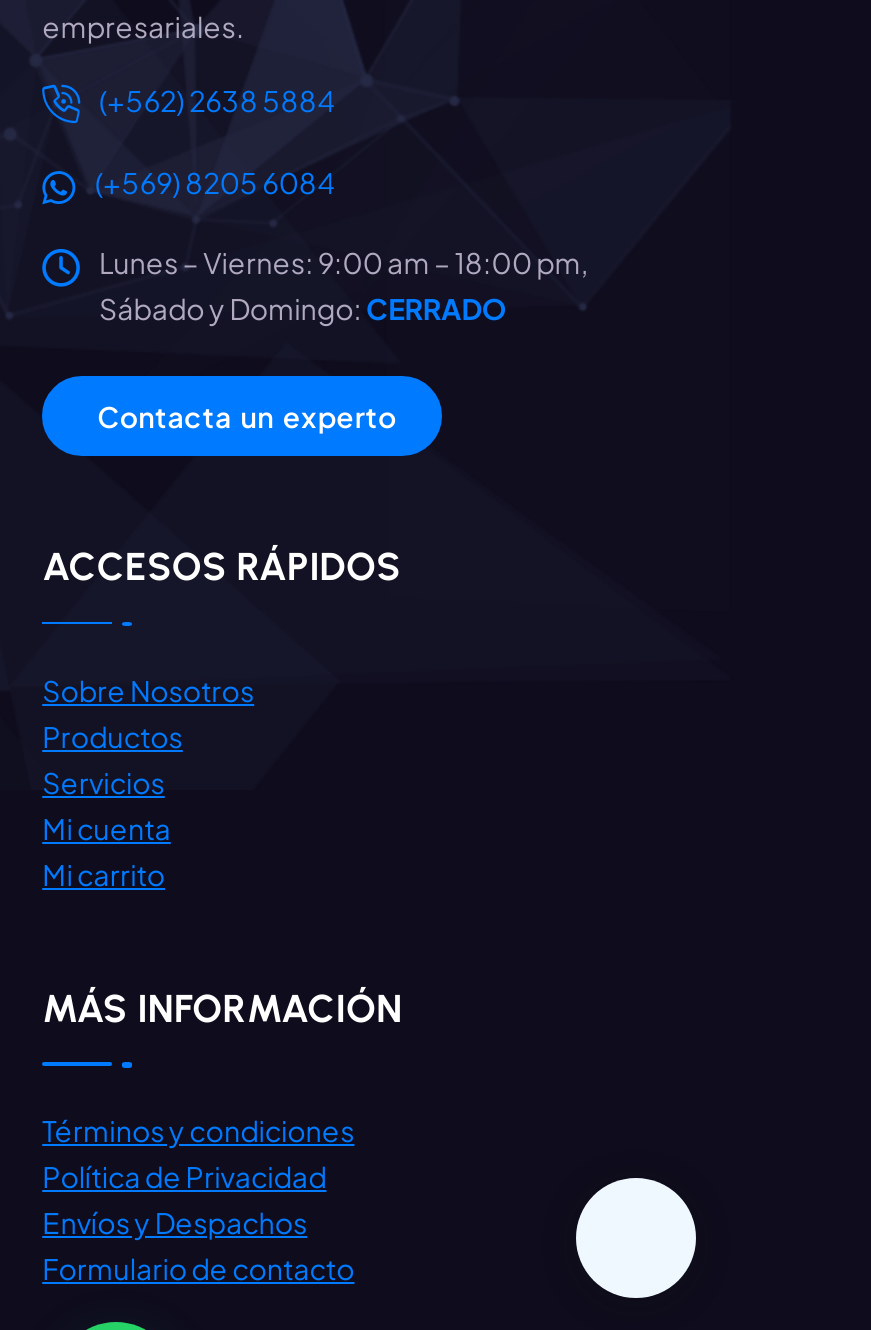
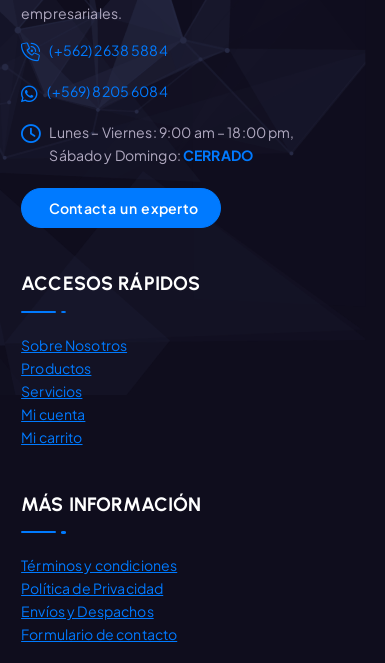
- [image]
